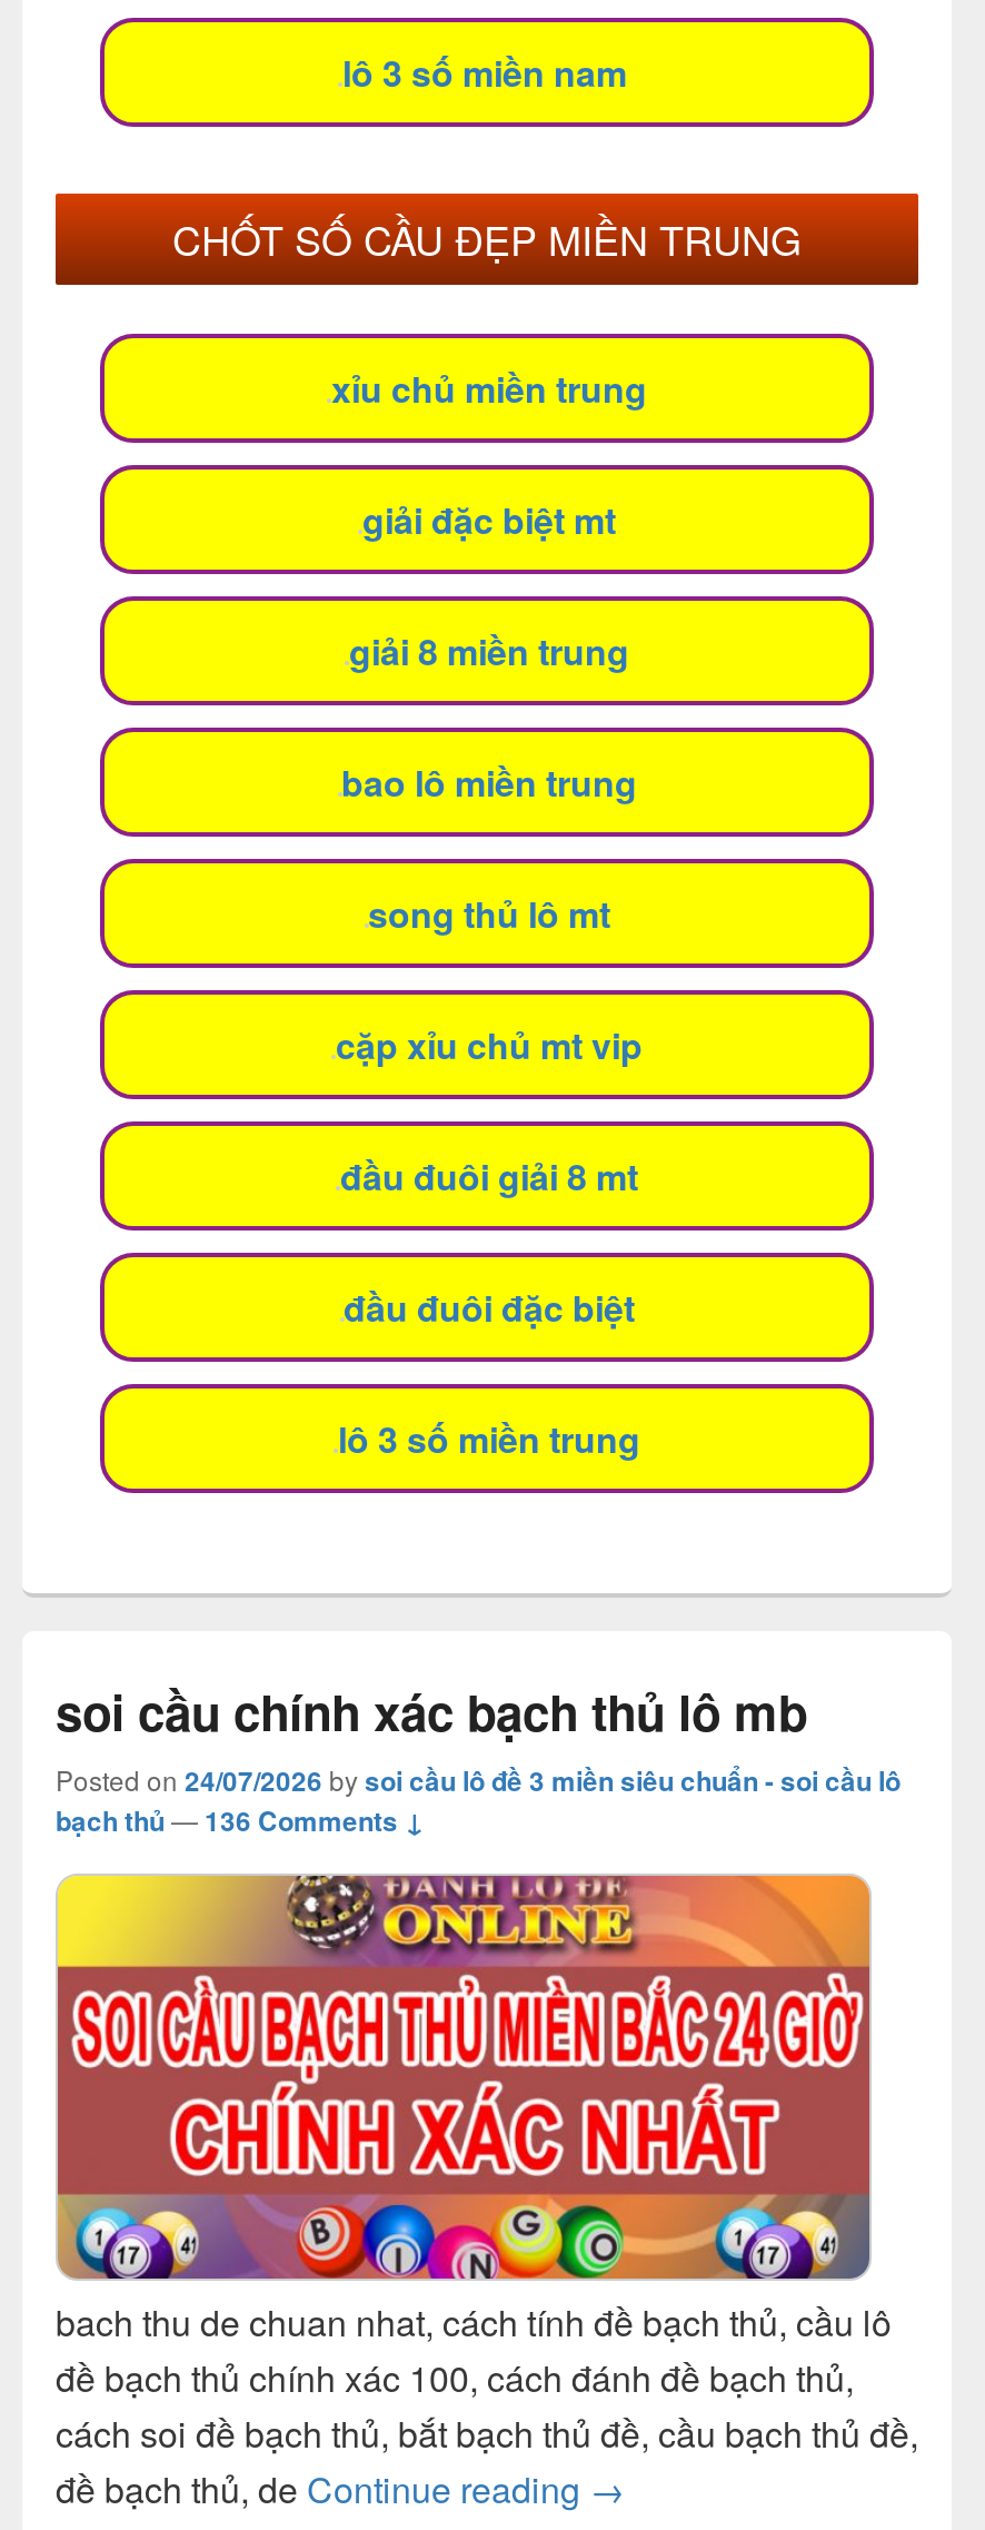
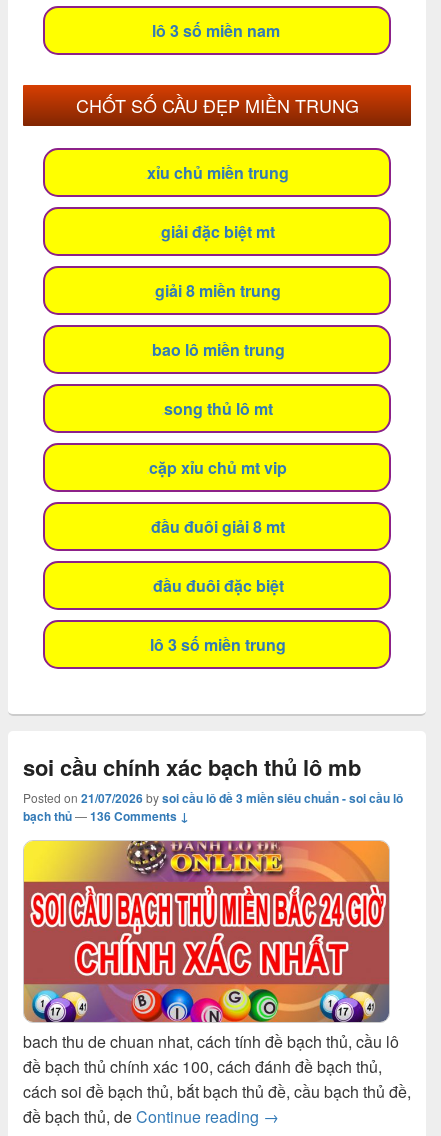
- Posted on 24/07/2026 by soi cầu lô đề 3 miền siêu chuẩn - soi cầu lô
+ Posted on 21/07/2026 by soi cầu lô đề 3 miền siêu chuẩn - soi cầu lô
